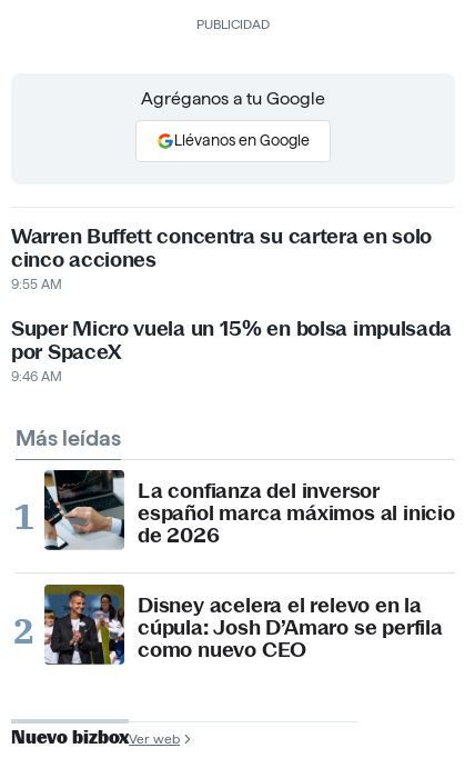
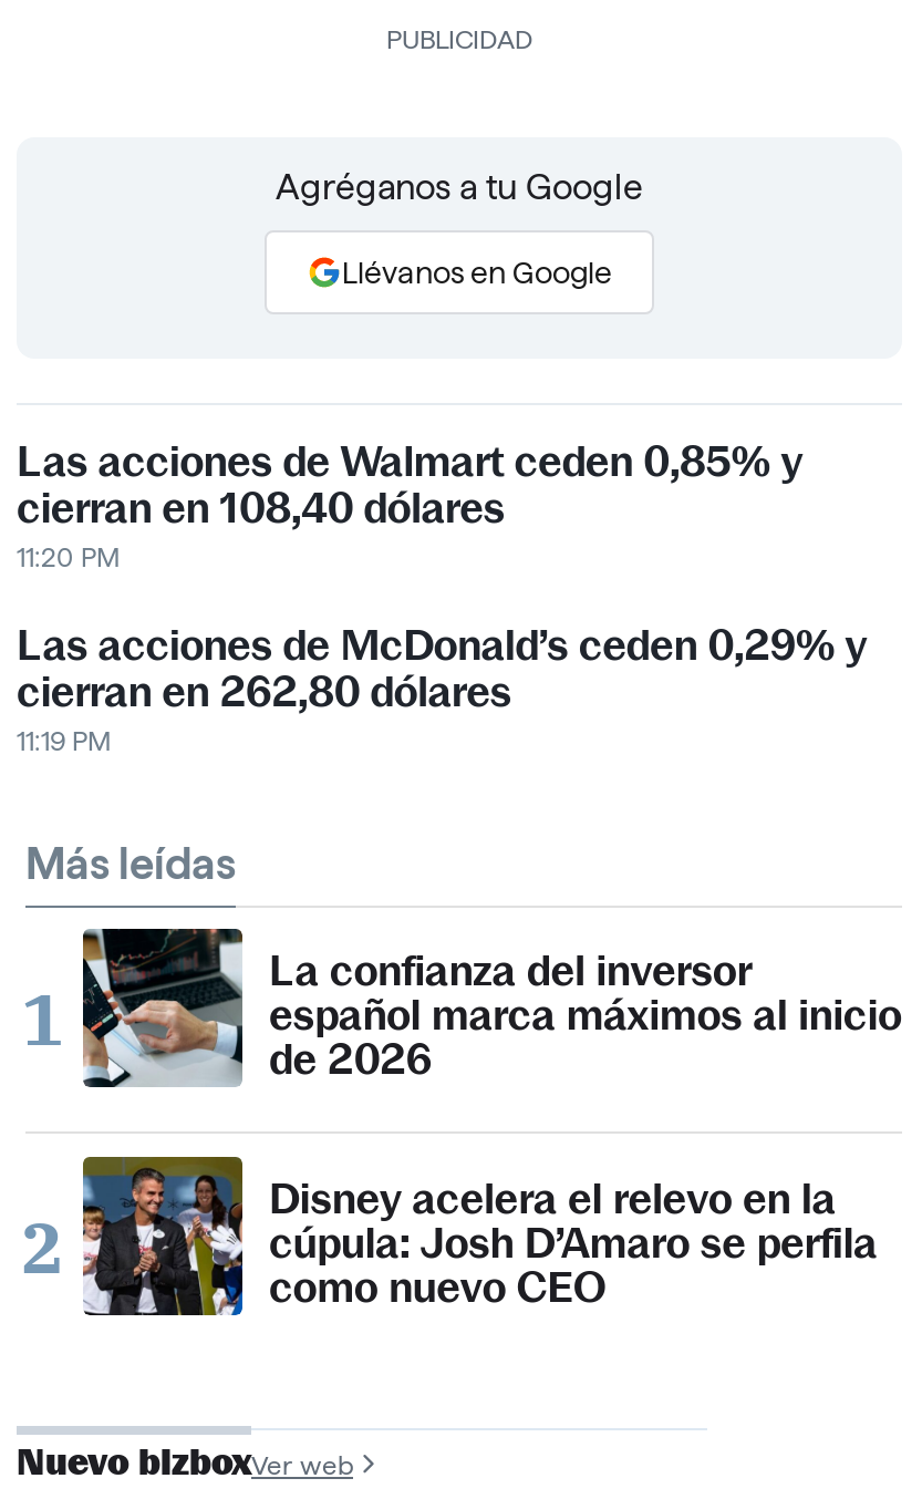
- Warren Buffett concentra su cartera en solo
- cinco acciones
- 9:55 AM
+ Las acciones de Walmart ceden 0,85% y
+ cierran en 108,40 dólares
+ 11:20 PM

- Super Micro vuela un 15% en bolsa impulsada
- por SpaceX
- 9:46 AM
+ Las acciones de McDonald’s ceden 0,29% y
+ cierran en 262,80 dólares
+ 11:19 PM
